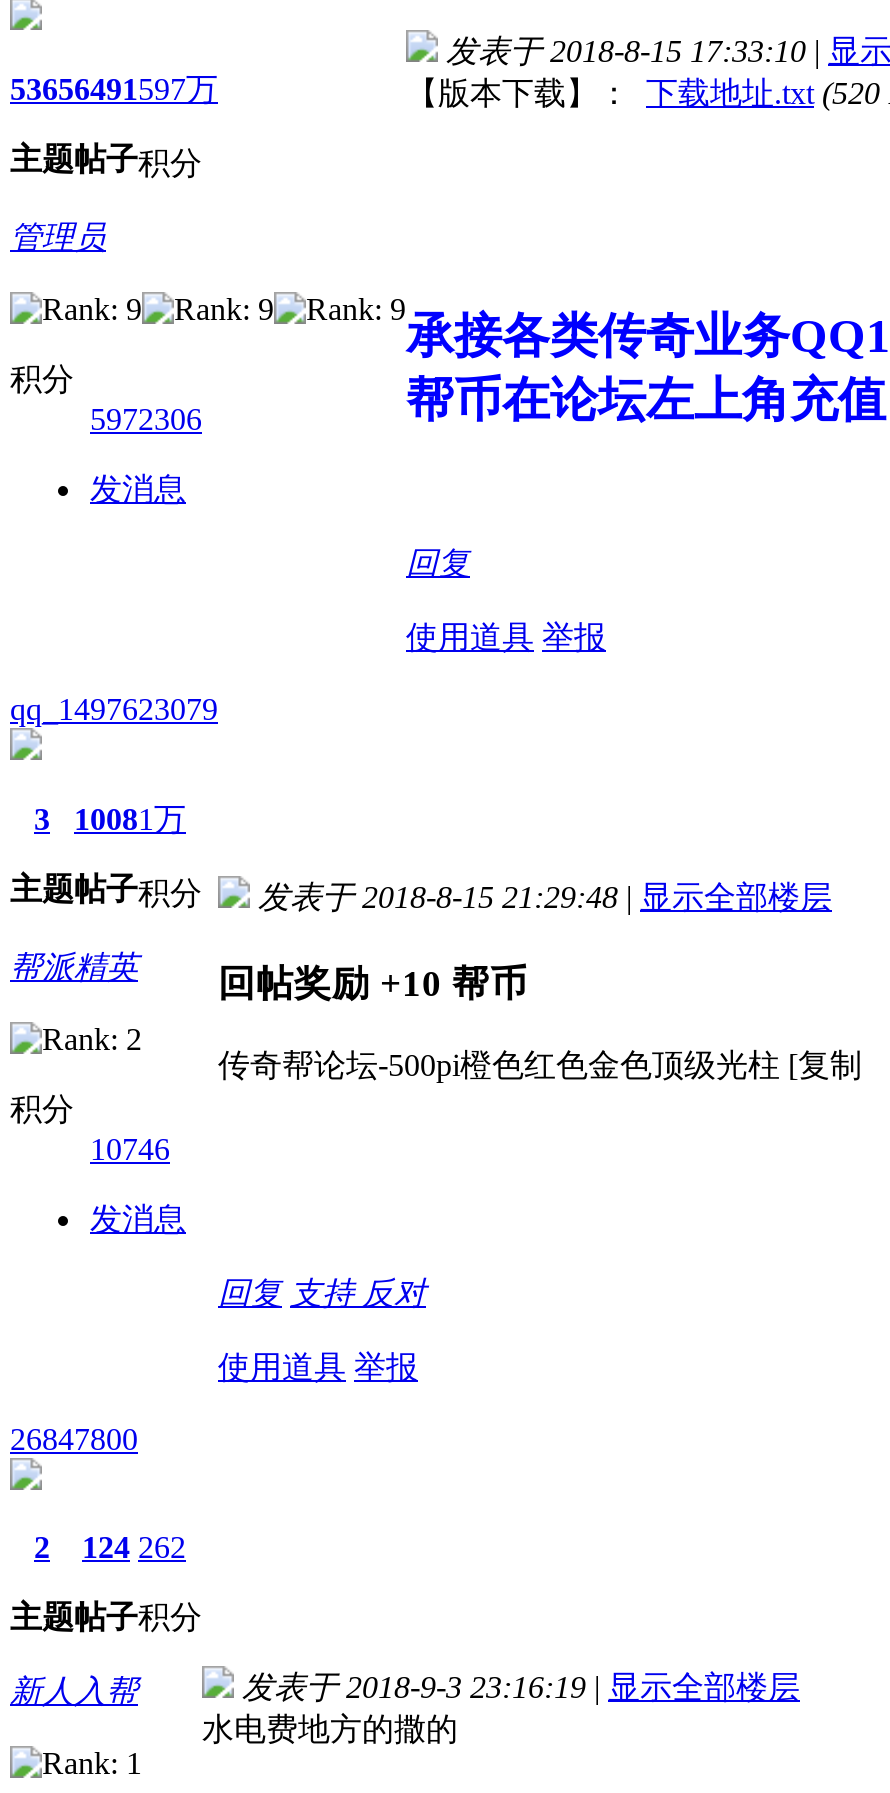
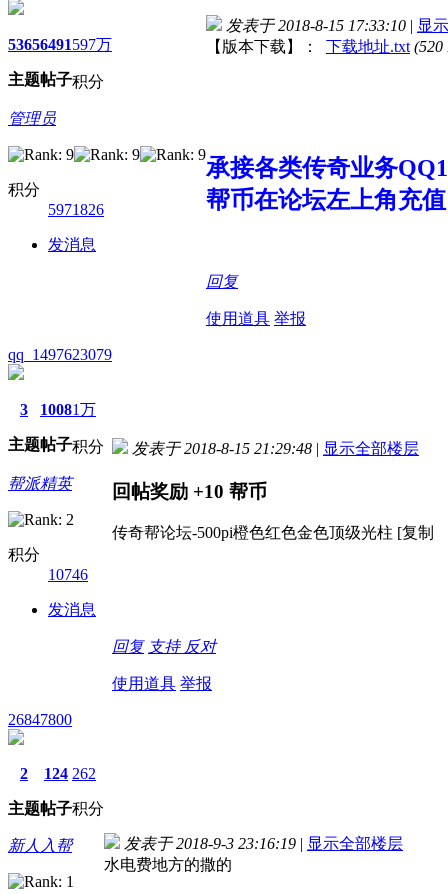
- 5972306
+ 5971826
